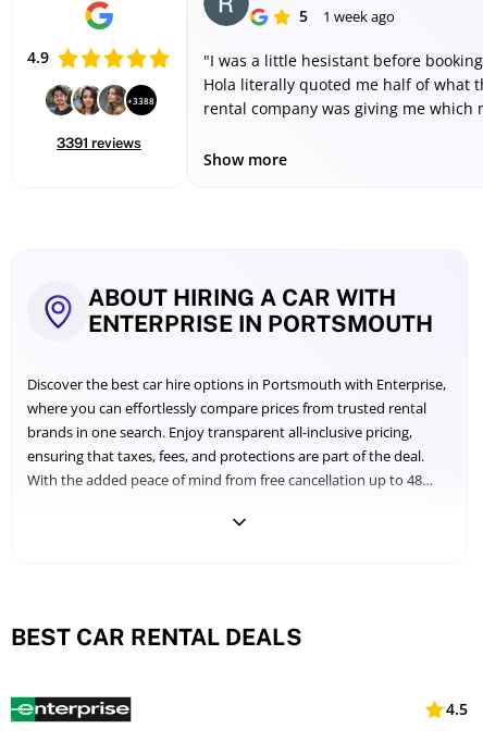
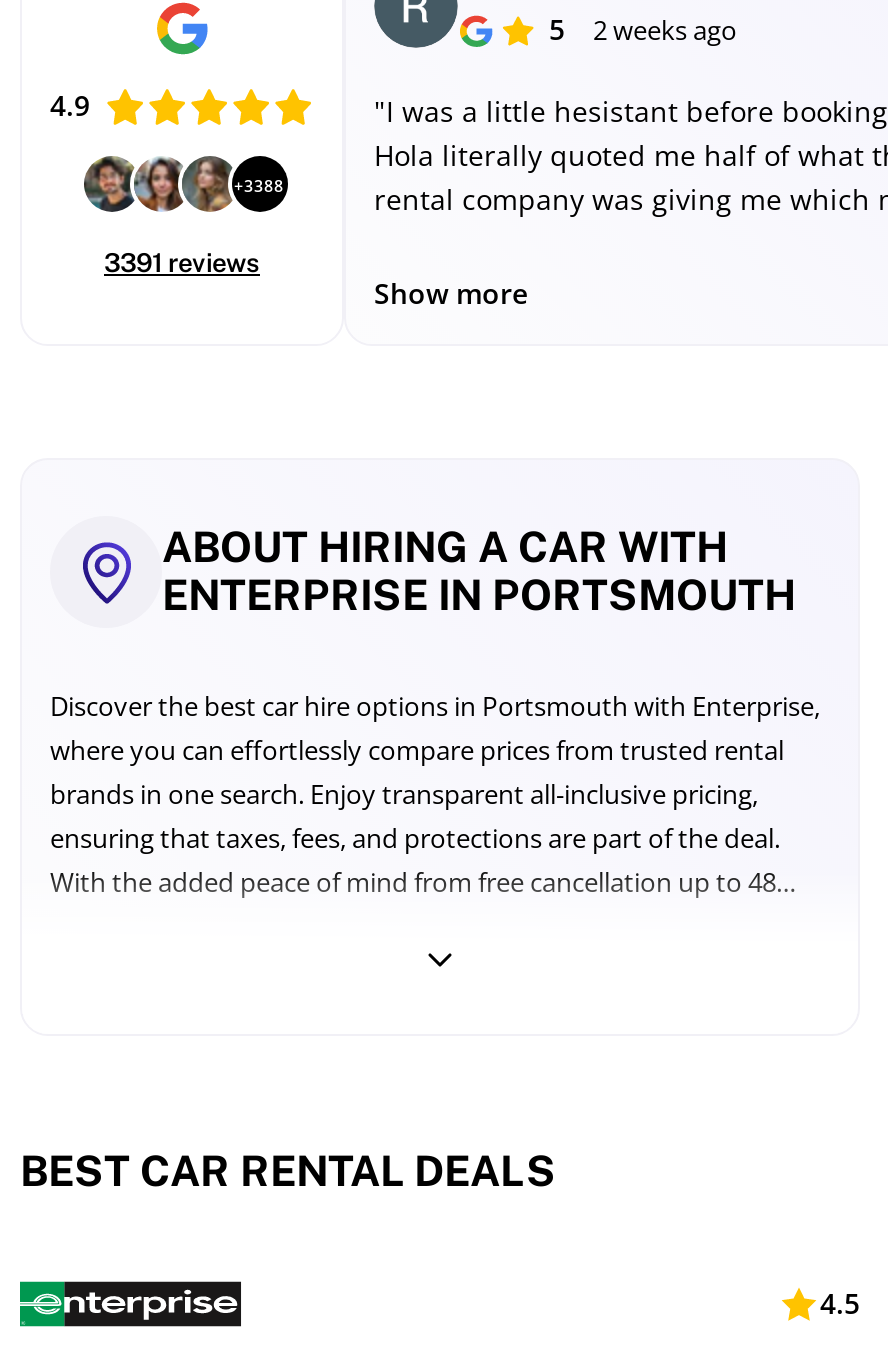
- 5 1 week ago
+ 5 2 weeks ago
